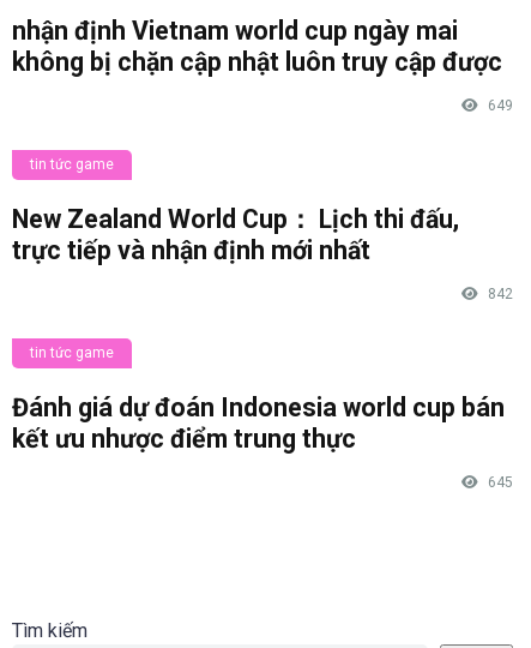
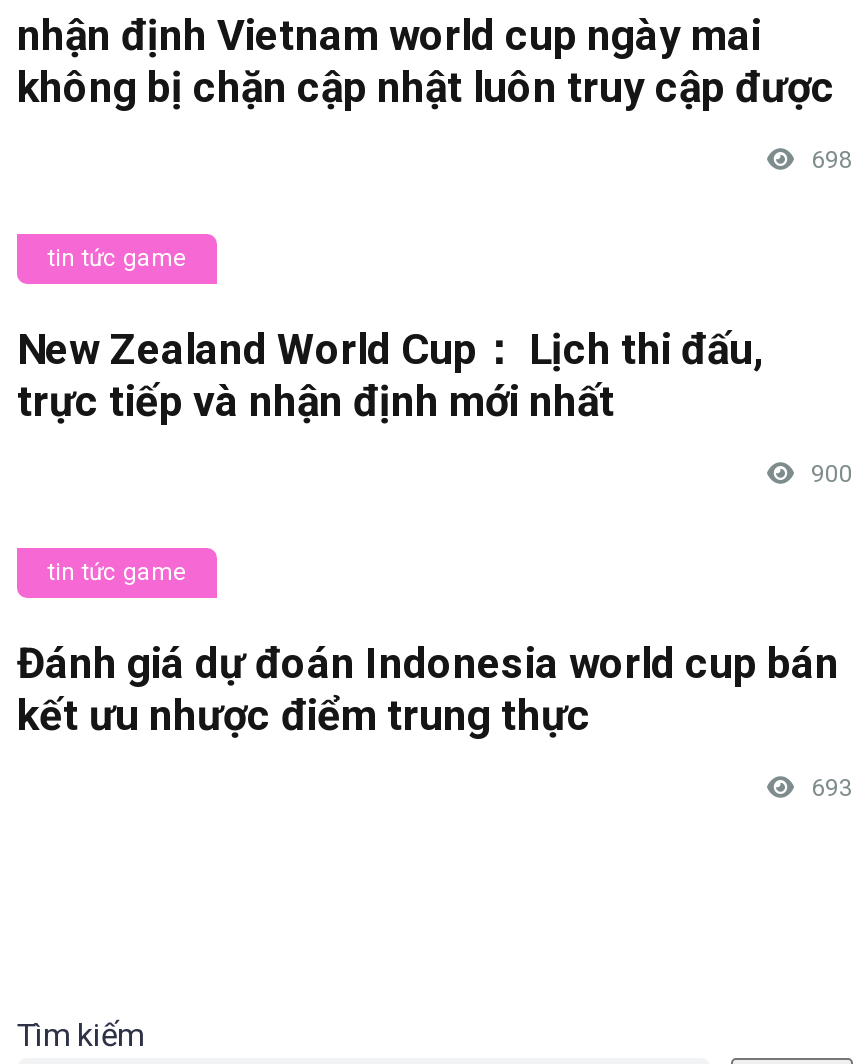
- 649
+ 698

- 842
+ 900

- 645
+ 693
